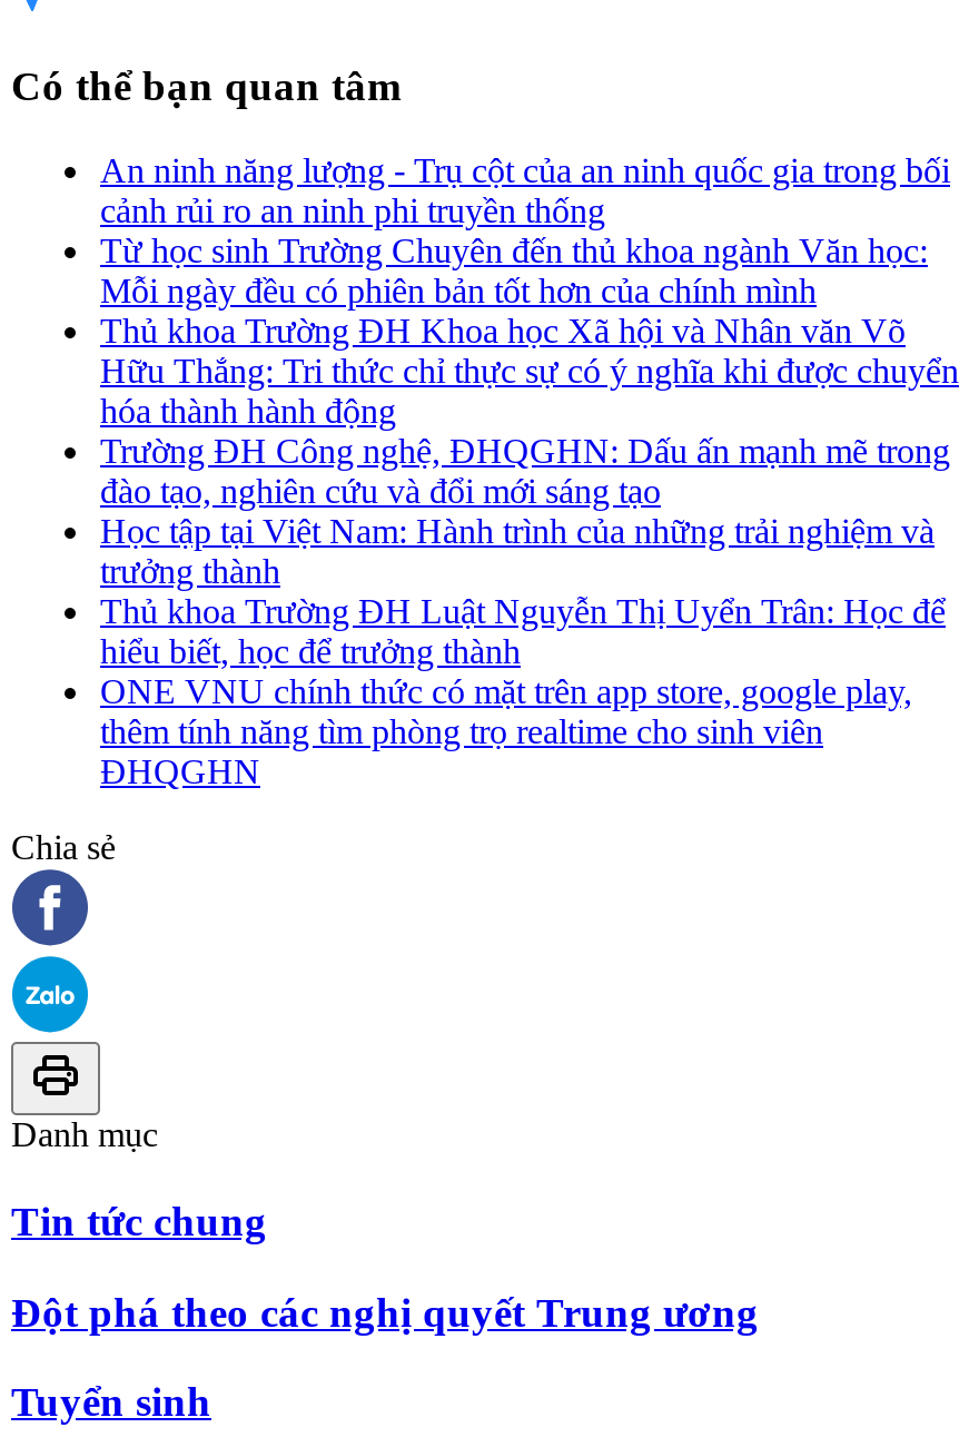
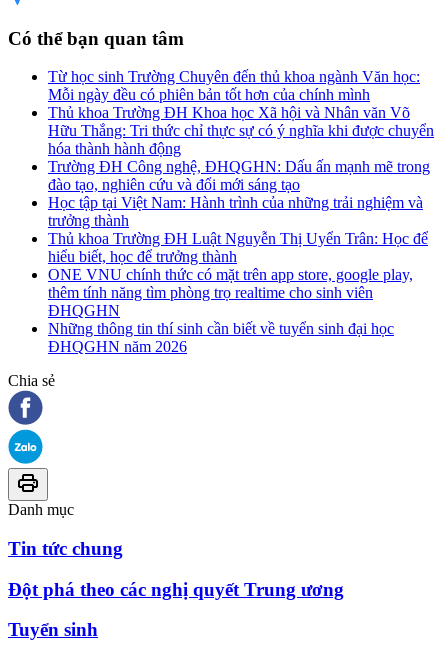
- An ninh năng lượng - Trụ cột của an ninh quốc gia trong bối
- cảnh rủi ro an ninh phi truyền thống

moved up: Từ học sinh Trường Chuyên đến thủ khoa ngành Văn học: | Mỗi ngày đều có phiên bản tốt hơn của chính mình | Thủ khoa Trường ĐH Khoa học Xã hội và Nhân văn Võ | ... | thêm tính năng tìm phòng trọ realtime cho sinh viên | ĐHQGHN

+ Những thông tin thí sinh cần biết về tuyển sinh đại học
+ ĐHQGHN năm 2026
